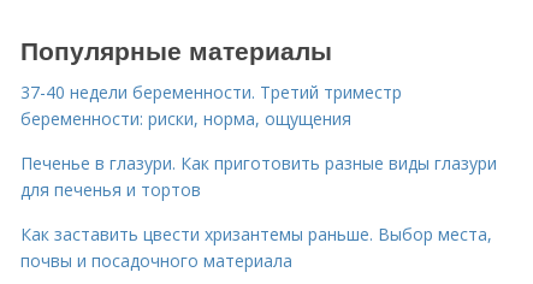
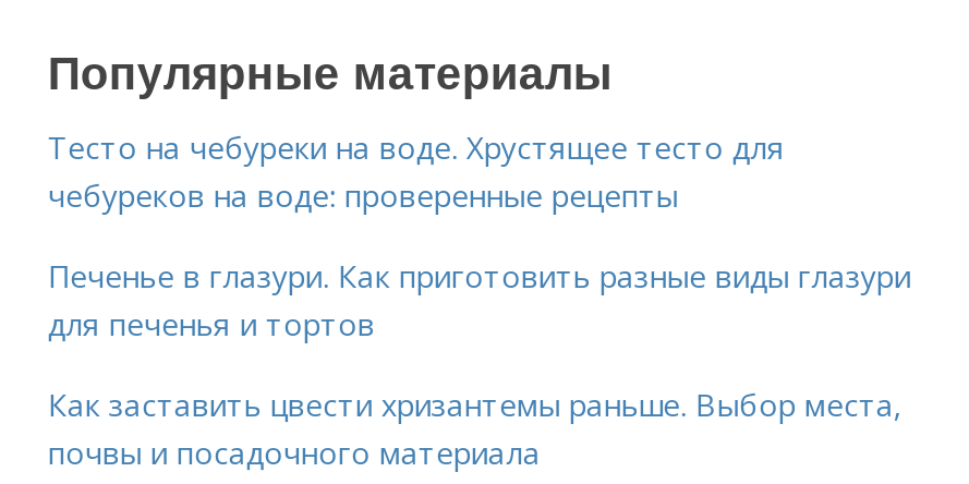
- 37-40 недели беременности. Третий триместр
- беременности: риски, норма, ощущения
+ Тесто на чебуреки на воде. Хрустящее тесто для
+ чебуреков на воде: проверенные рецепты
